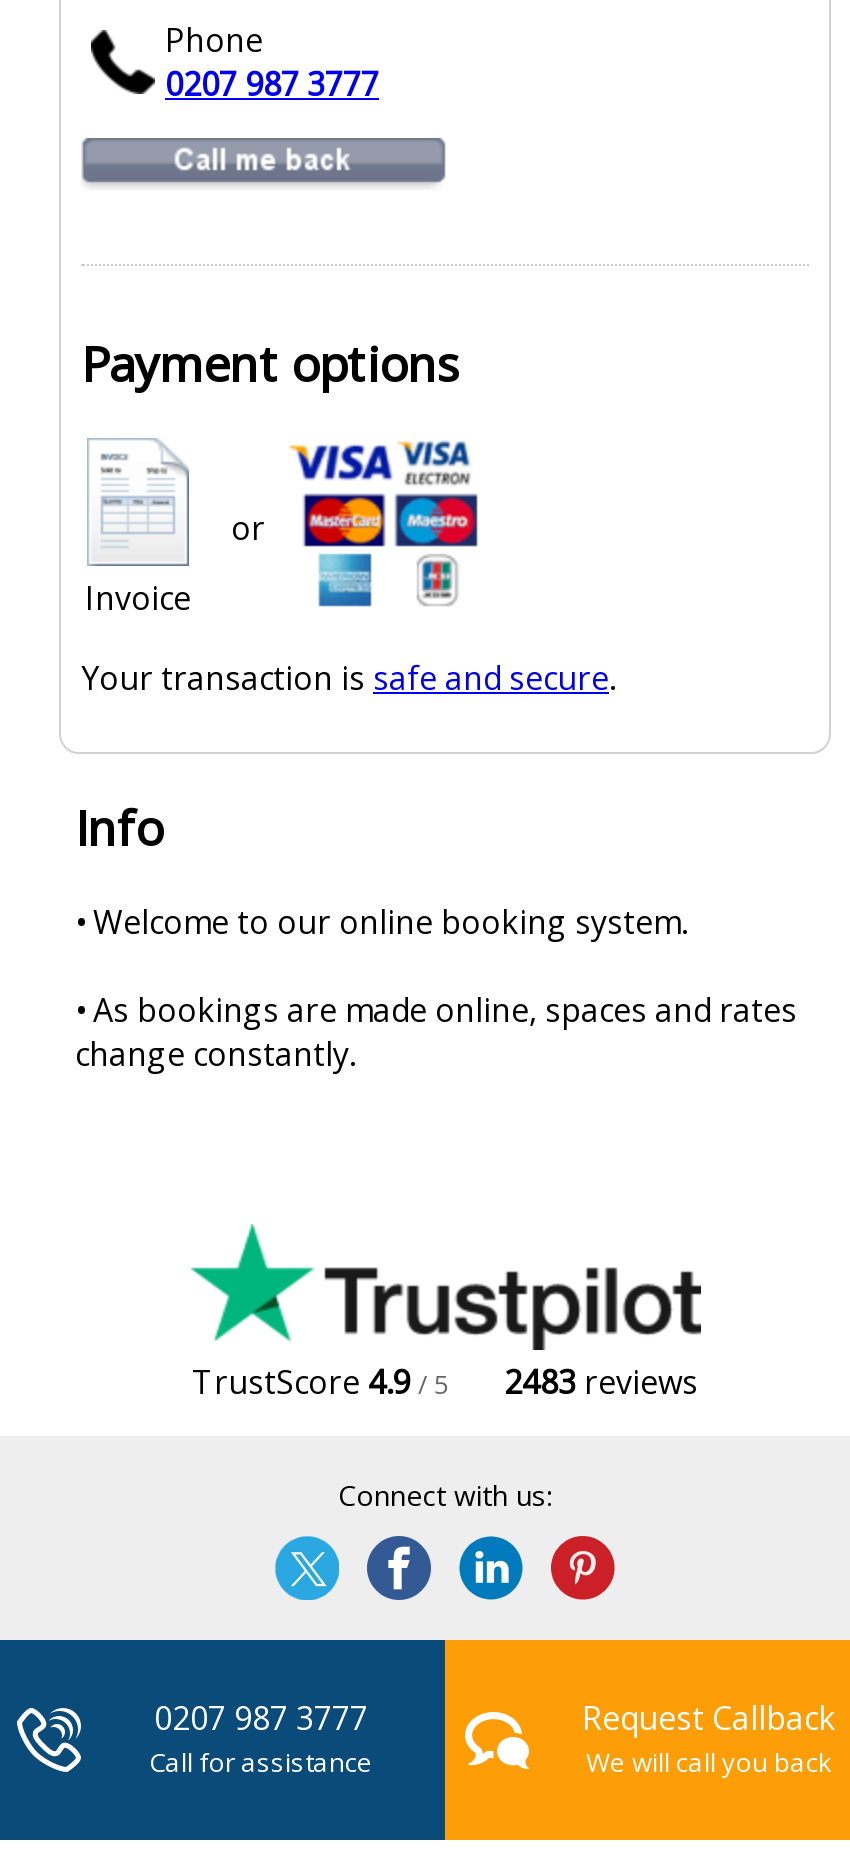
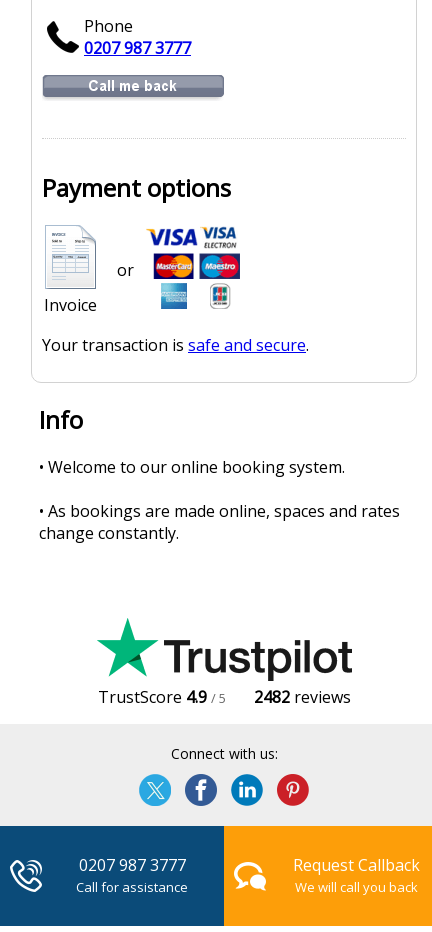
- TrustScore 4.9 / 5 2483 reviews
+ TrustScore 4.9 / 5 2482 reviews
